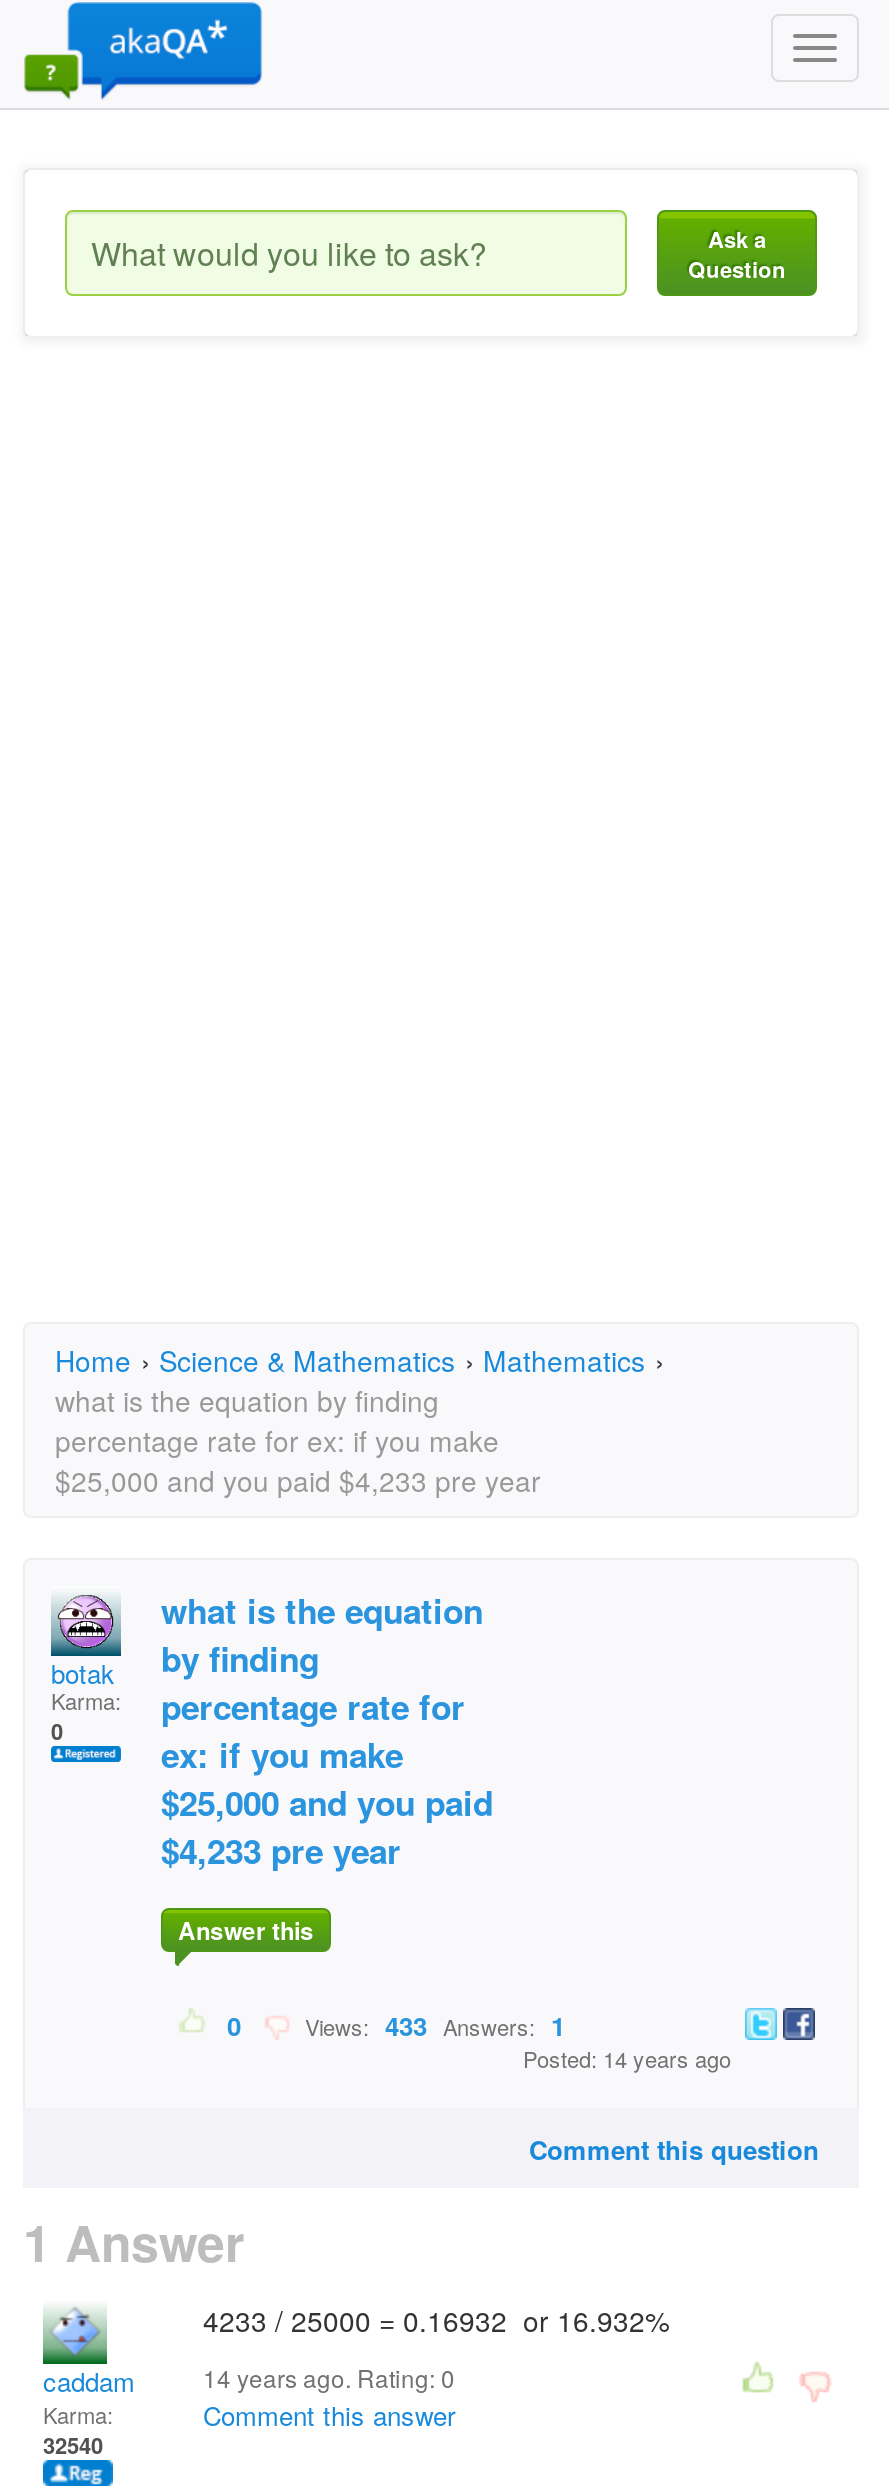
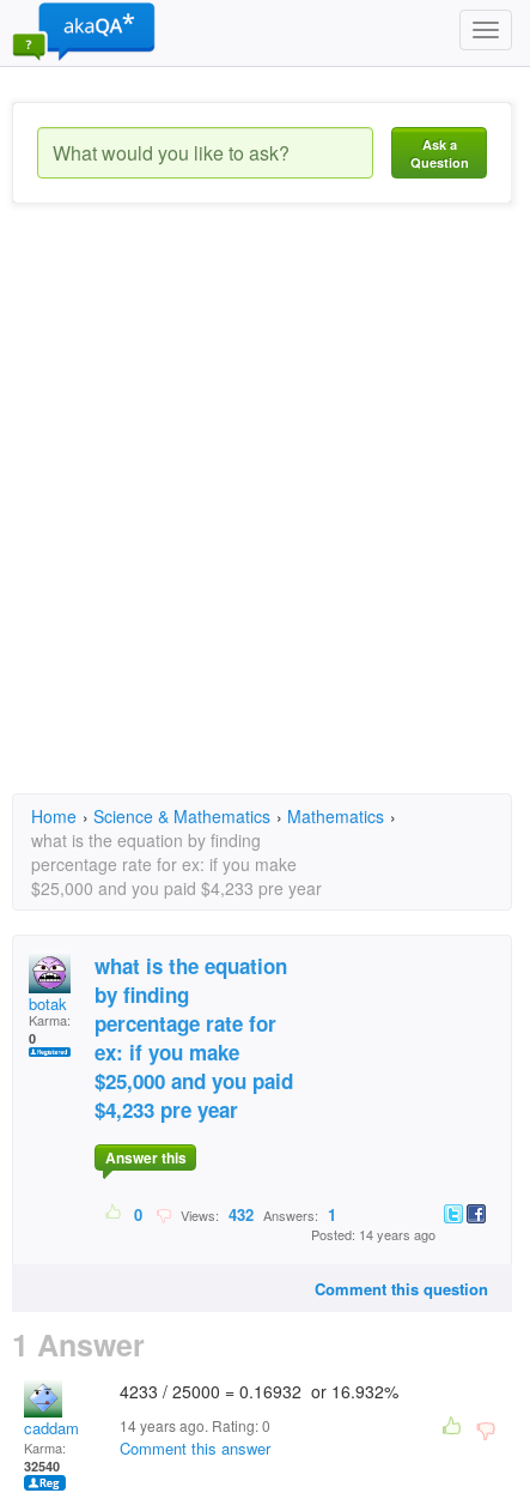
- Views: 433 Answers: 1
+ Views: 432 Answers: 1
